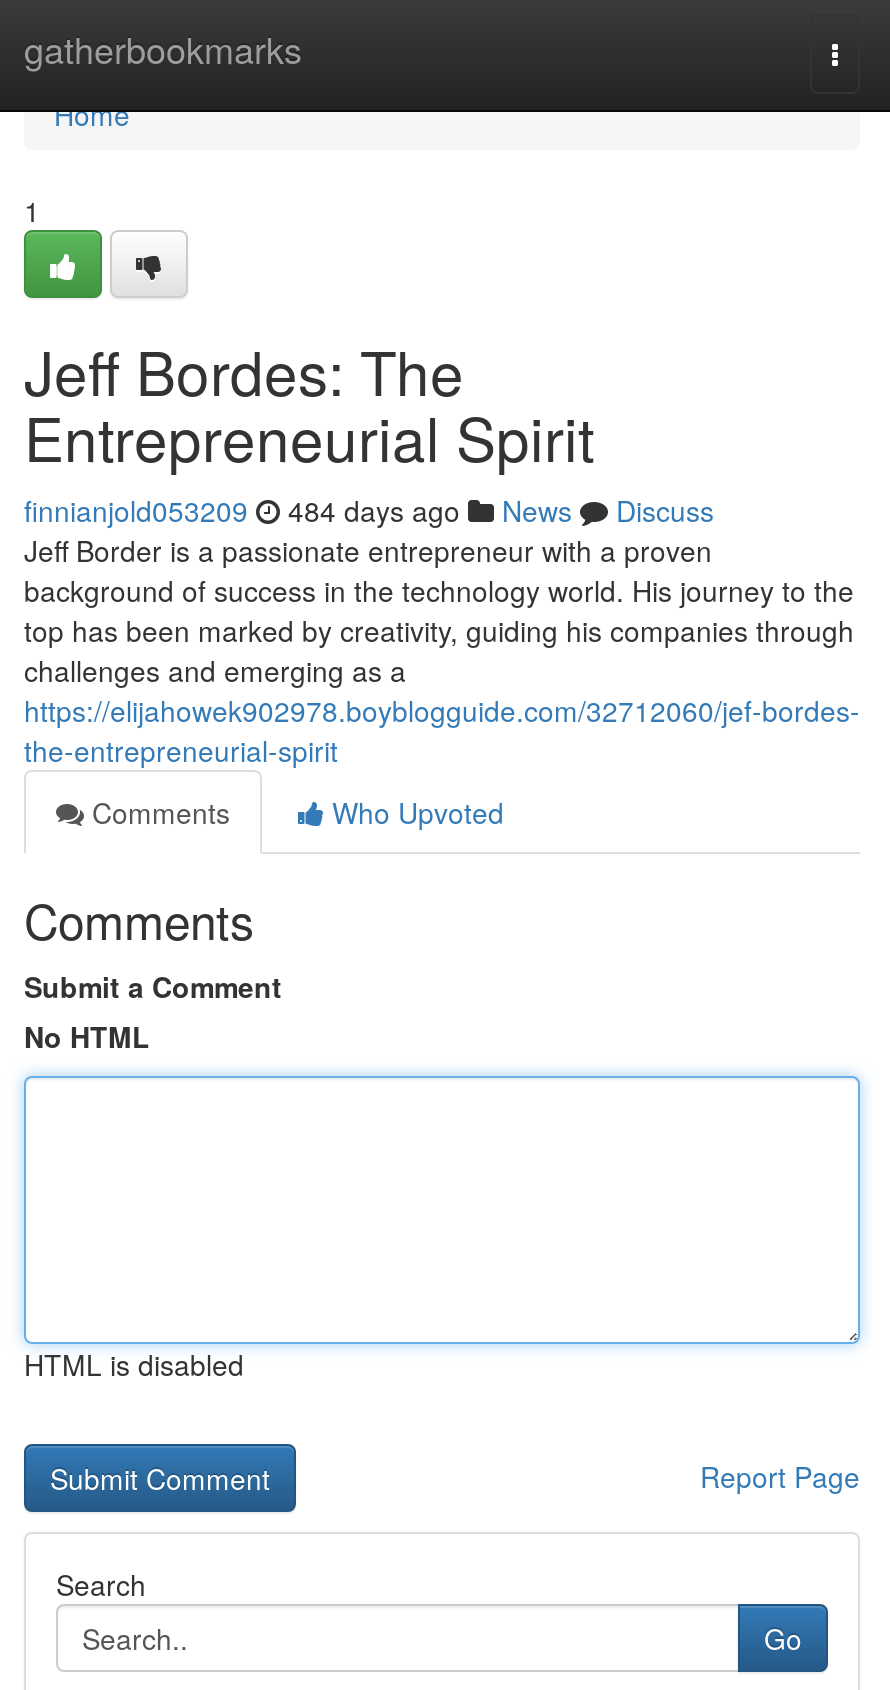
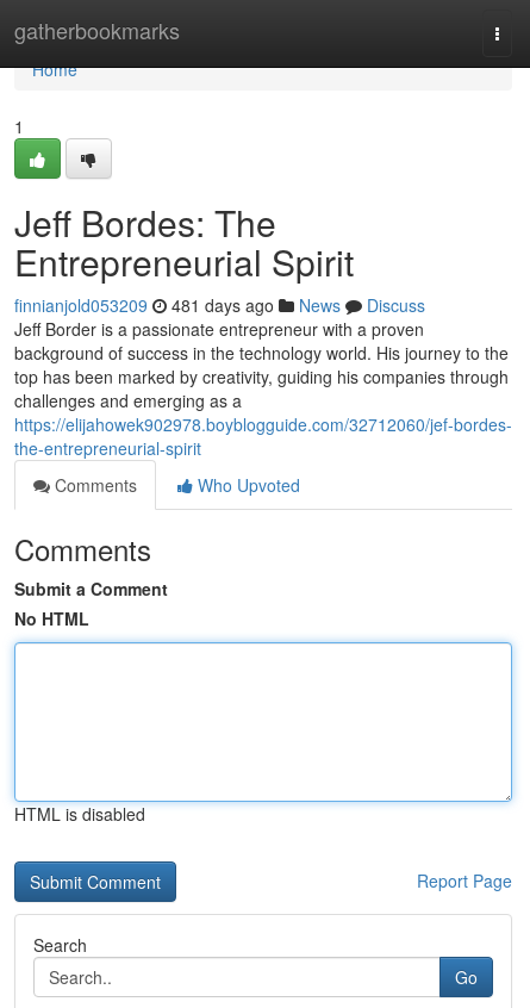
- finnianjold053209 484 days ago News Discuss
+ finnianjold053209 481 days ago News Discuss
